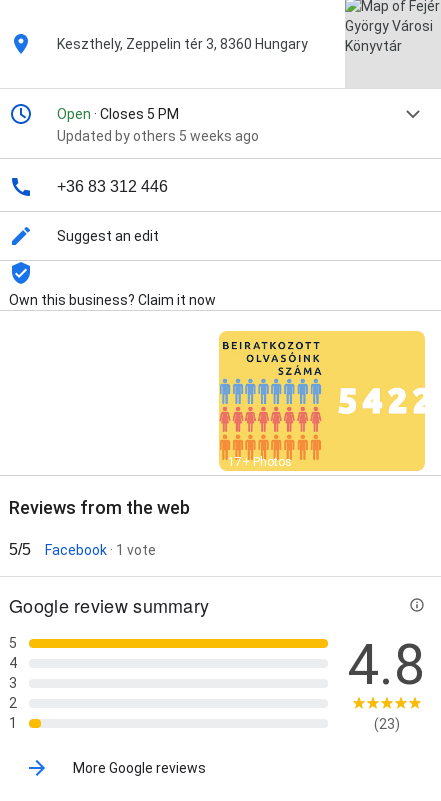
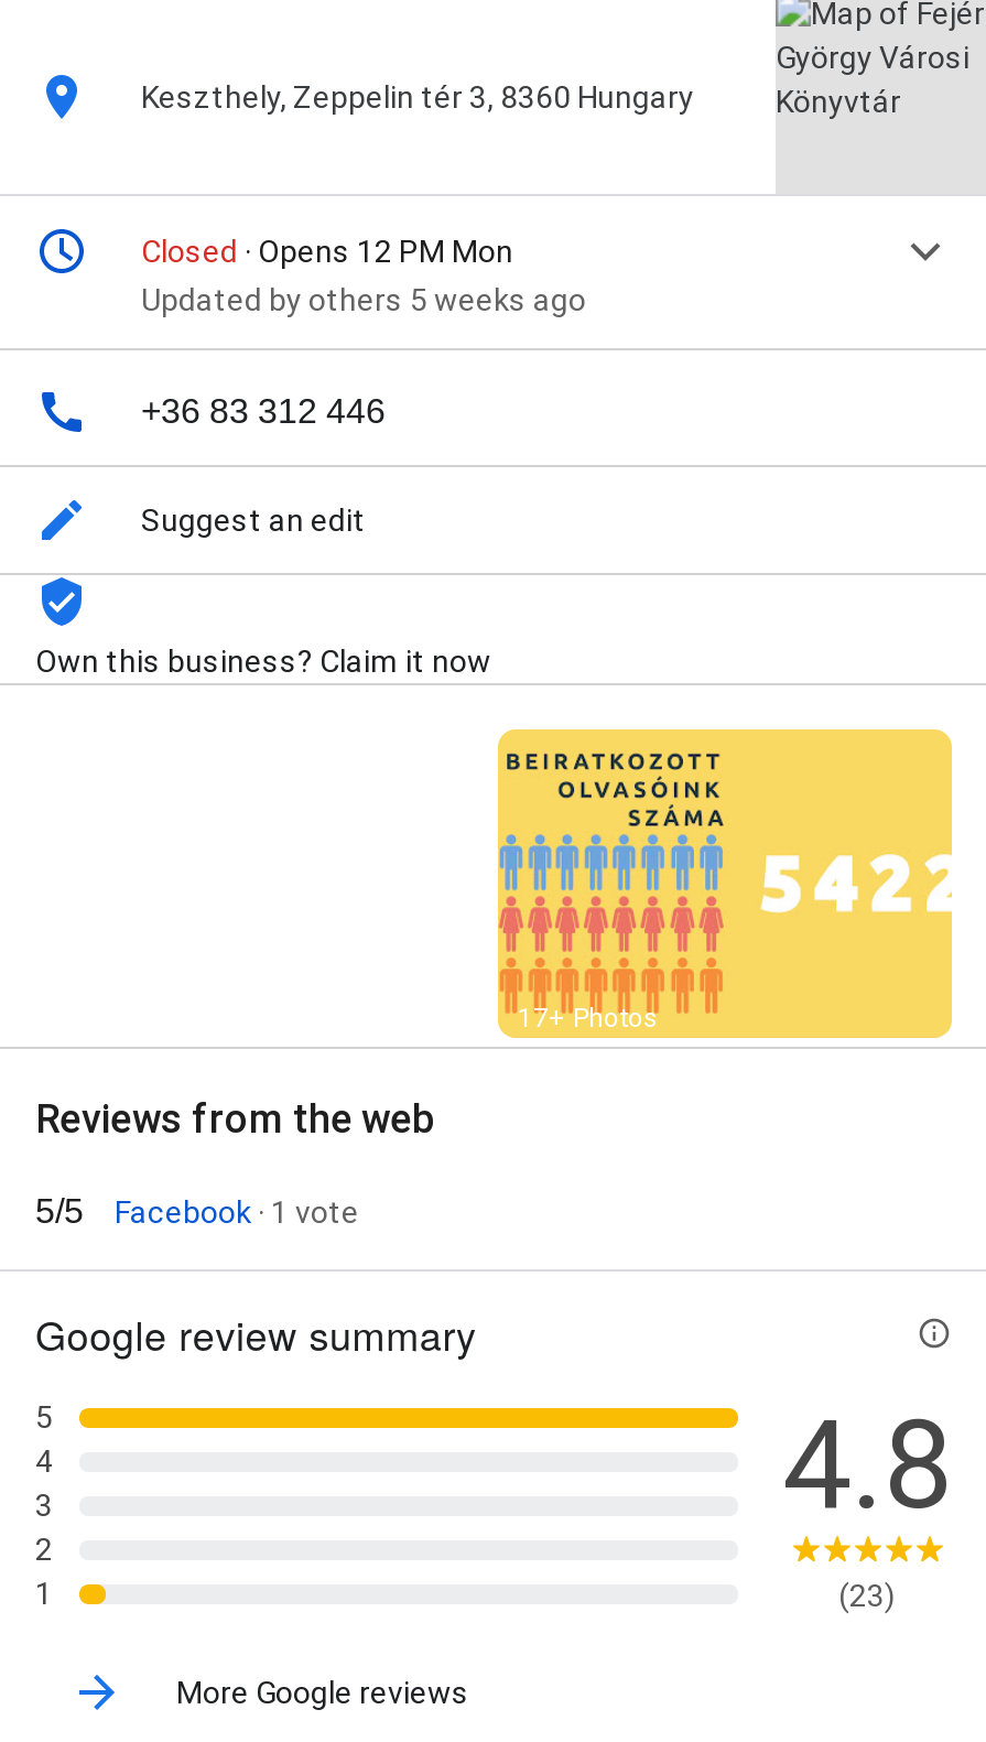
- Open · Closes 5 PM
+ Closed · Opens 12 PM Mon
